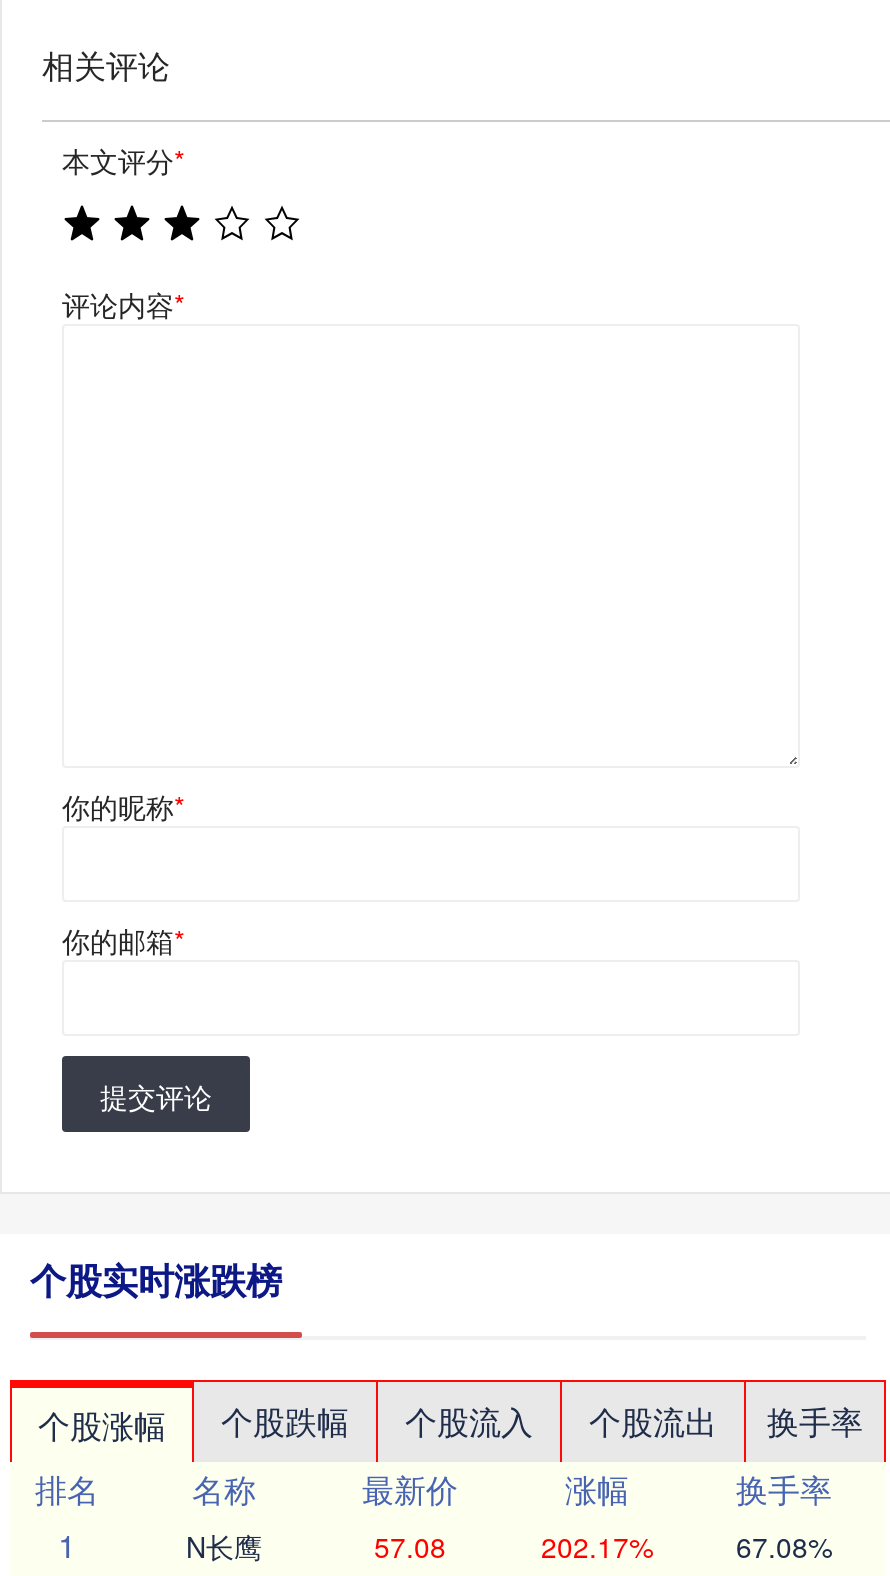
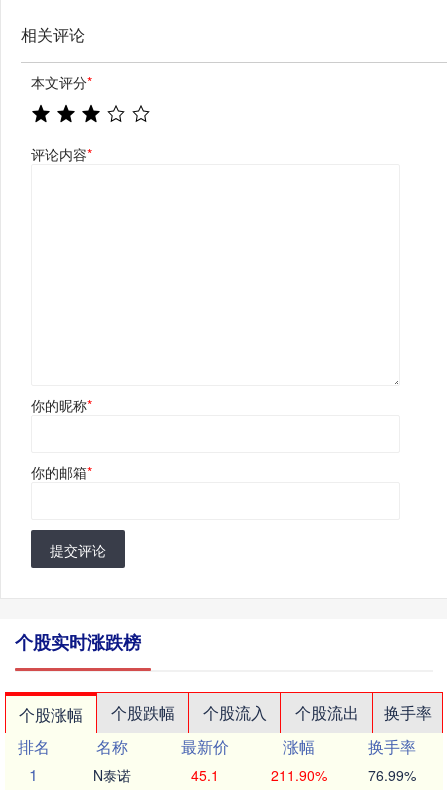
- N长鹰
+ N泰诺

- 57.08
+ 45.1

- 202.17%
+ 211.90%

- 67.08%
+ 76.99%
